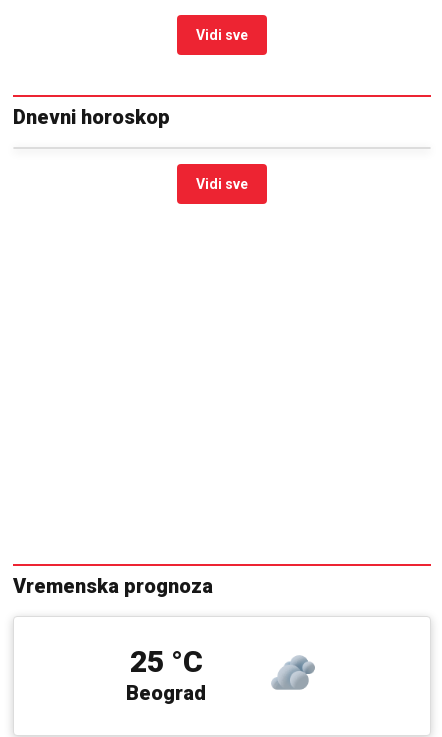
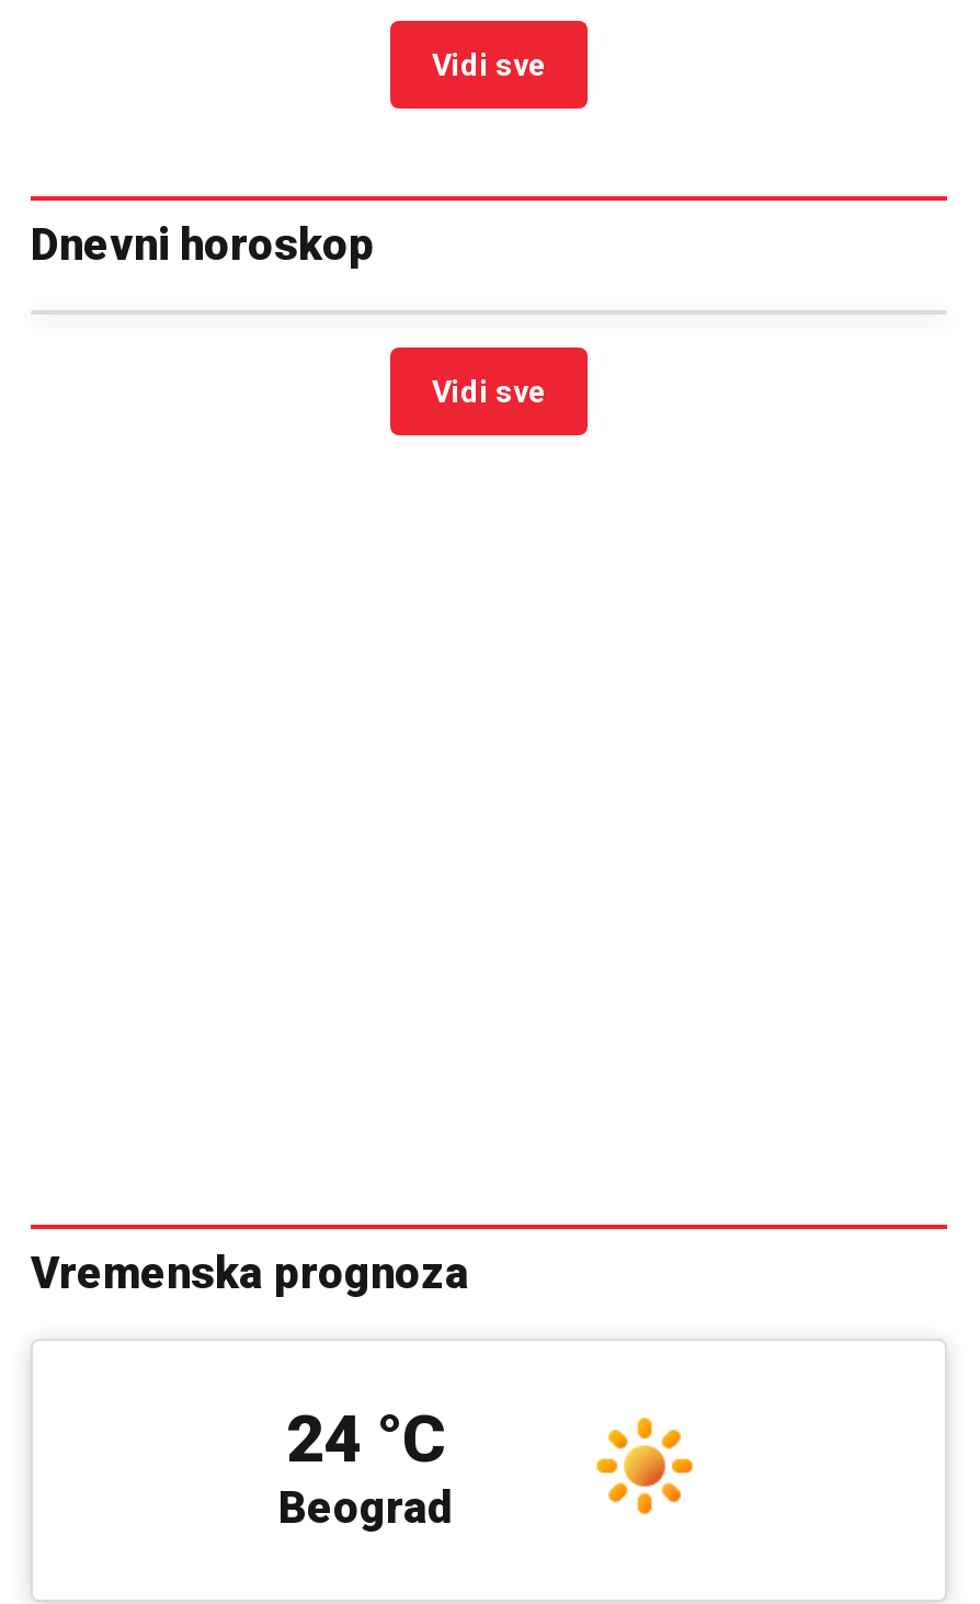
- 25 °C
+ 24 °C

- [image]
+ [image]
